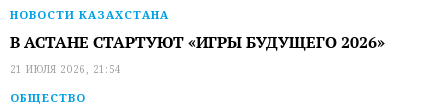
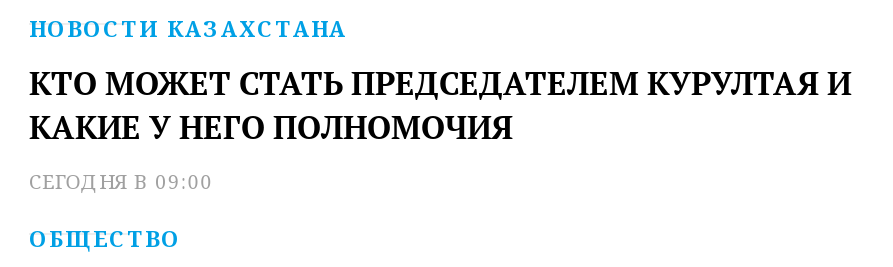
- В АСТАНЕ СТАРТУЮТ «ИГРЫ БУДУЩЕГО 2026»
- 21 ИЮЛЯ 2026, 21:54
+ КТО МОЖЕТ СТАТЬ ПРЕДСЕДАТЕЛЕМ КУРУЛТАЯ И
+ КАКИЕ У НЕГО ПОЛНОМОЧИЯ
+ СЕГОДНЯ В 09:00
